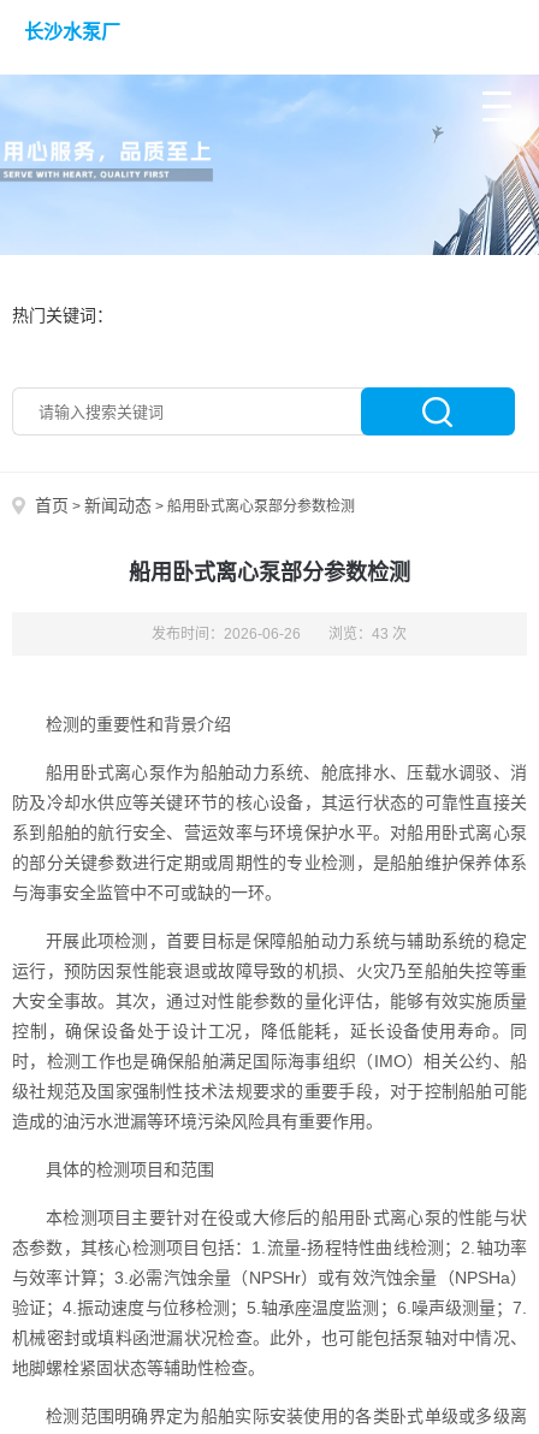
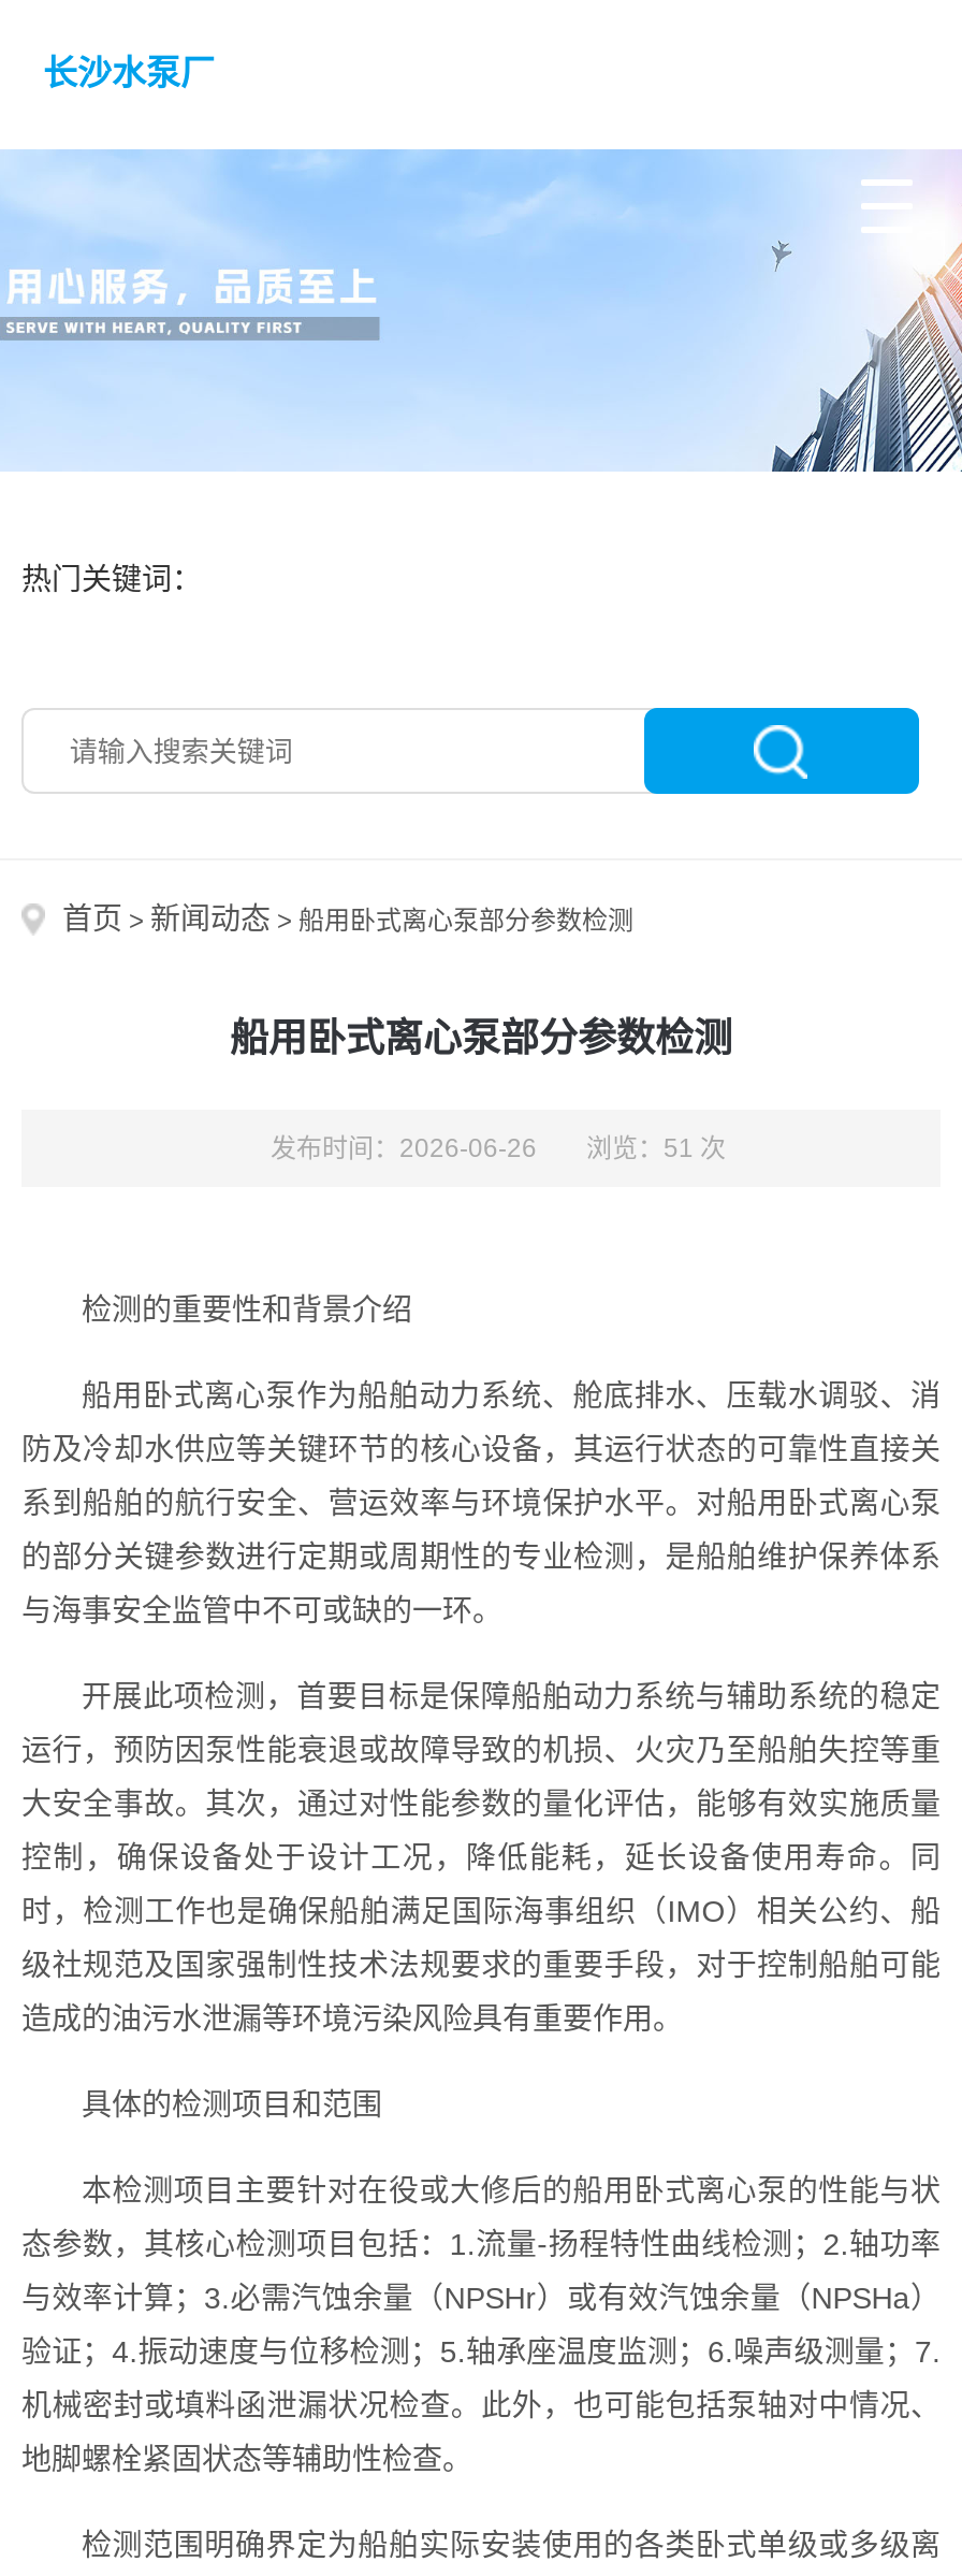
- 发布时间：2026-06-26 浏览：43 次
+ 发布时间：2026-06-26 浏览：51 次
